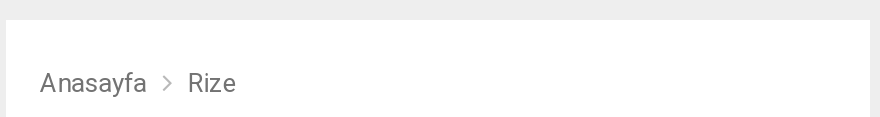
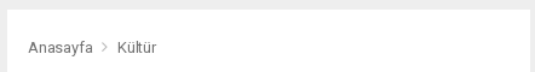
- Rize
+ Kültür
